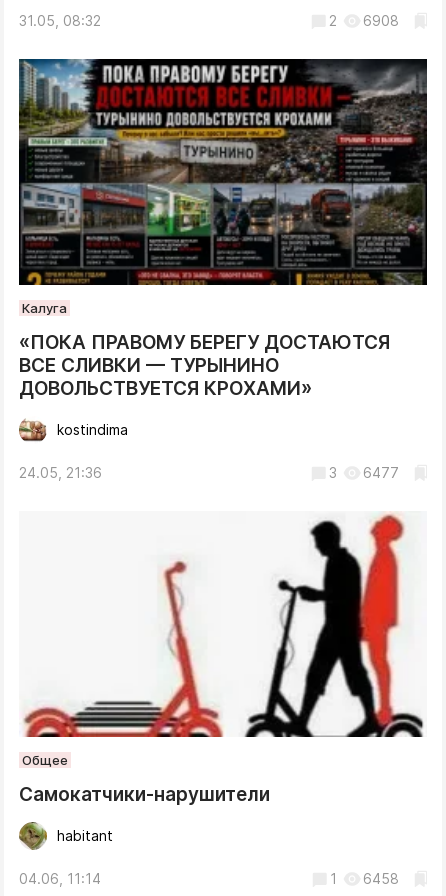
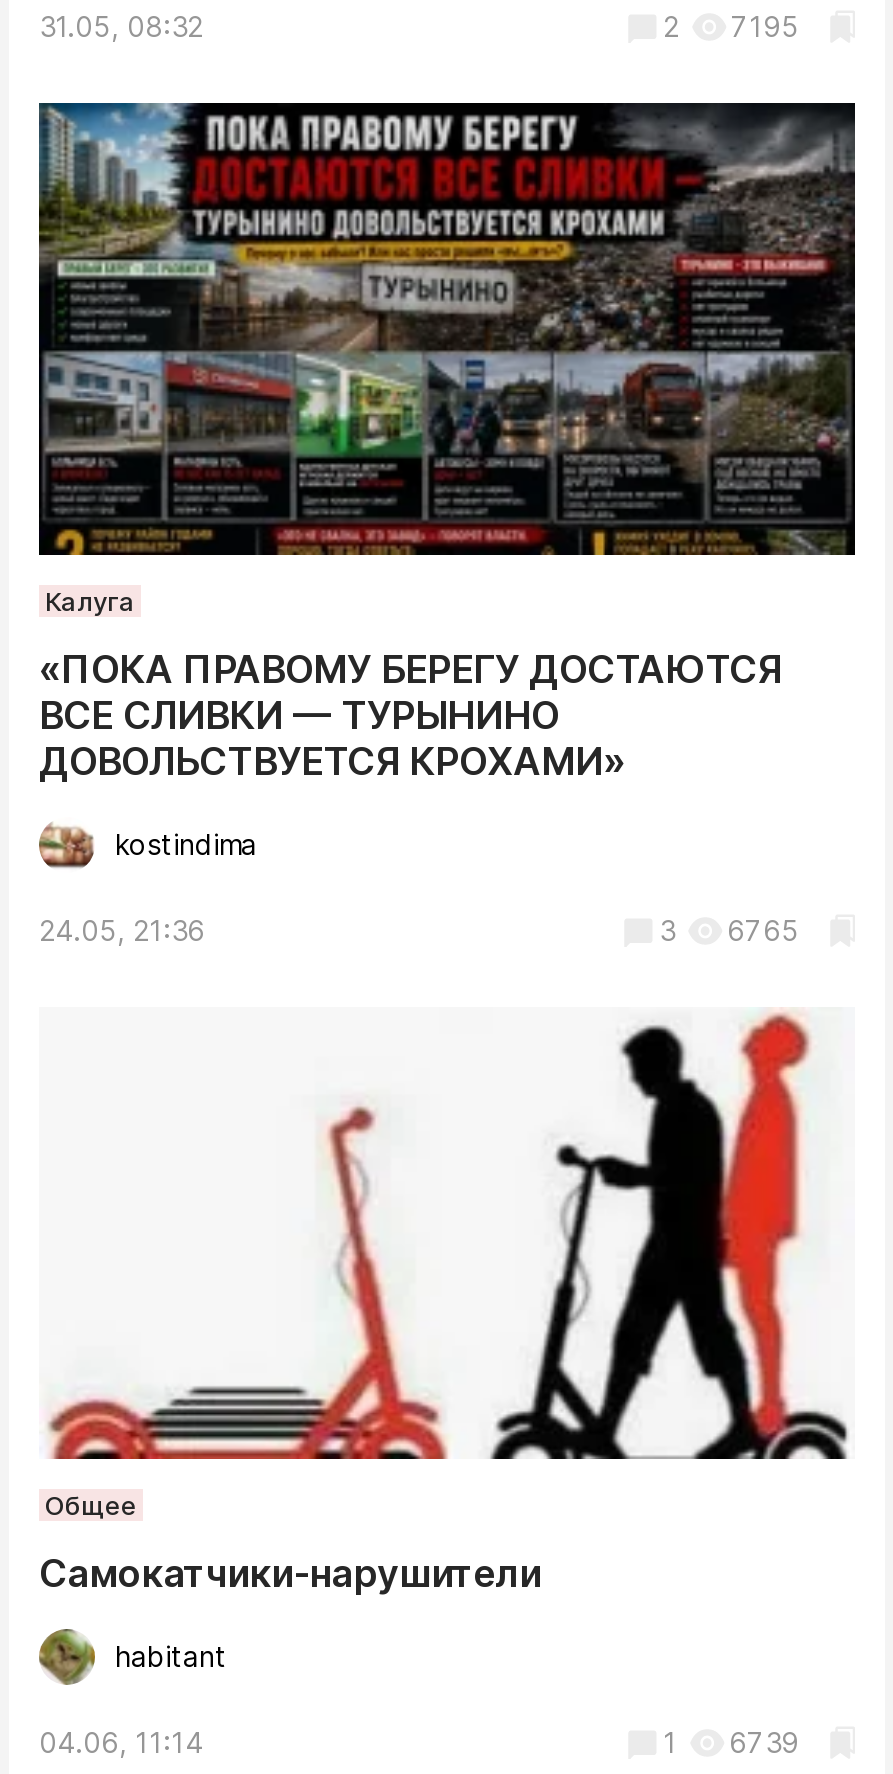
- 2 6908
+ 2 7195

- 3 6477
+ 3 6765

- 1 6458
+ 1 6739
